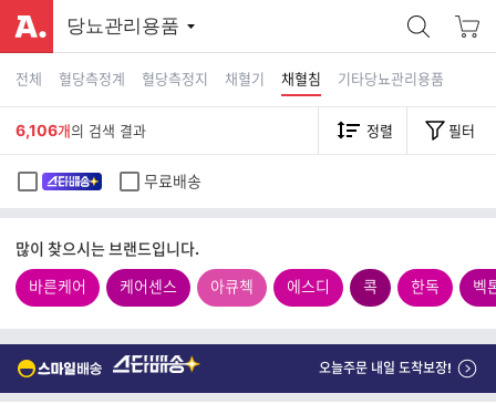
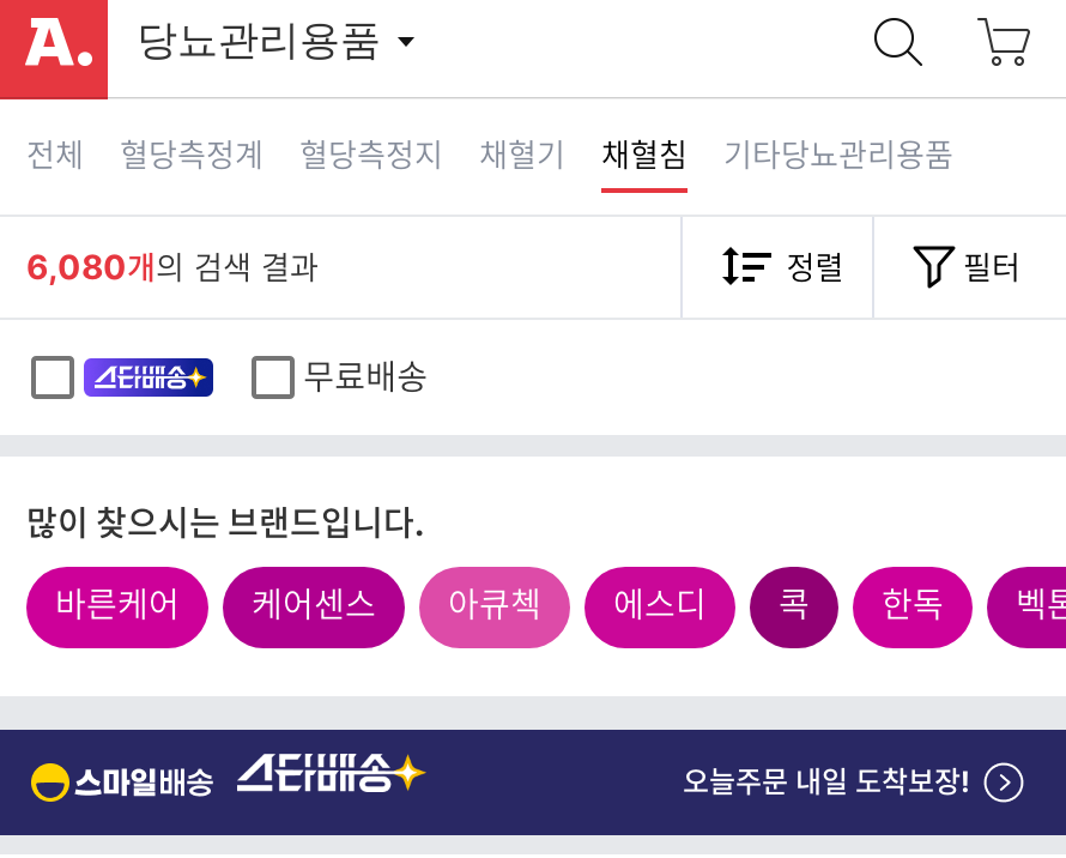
- 6,106개의 검색 결과
+ 6,080개의 검색 결과
